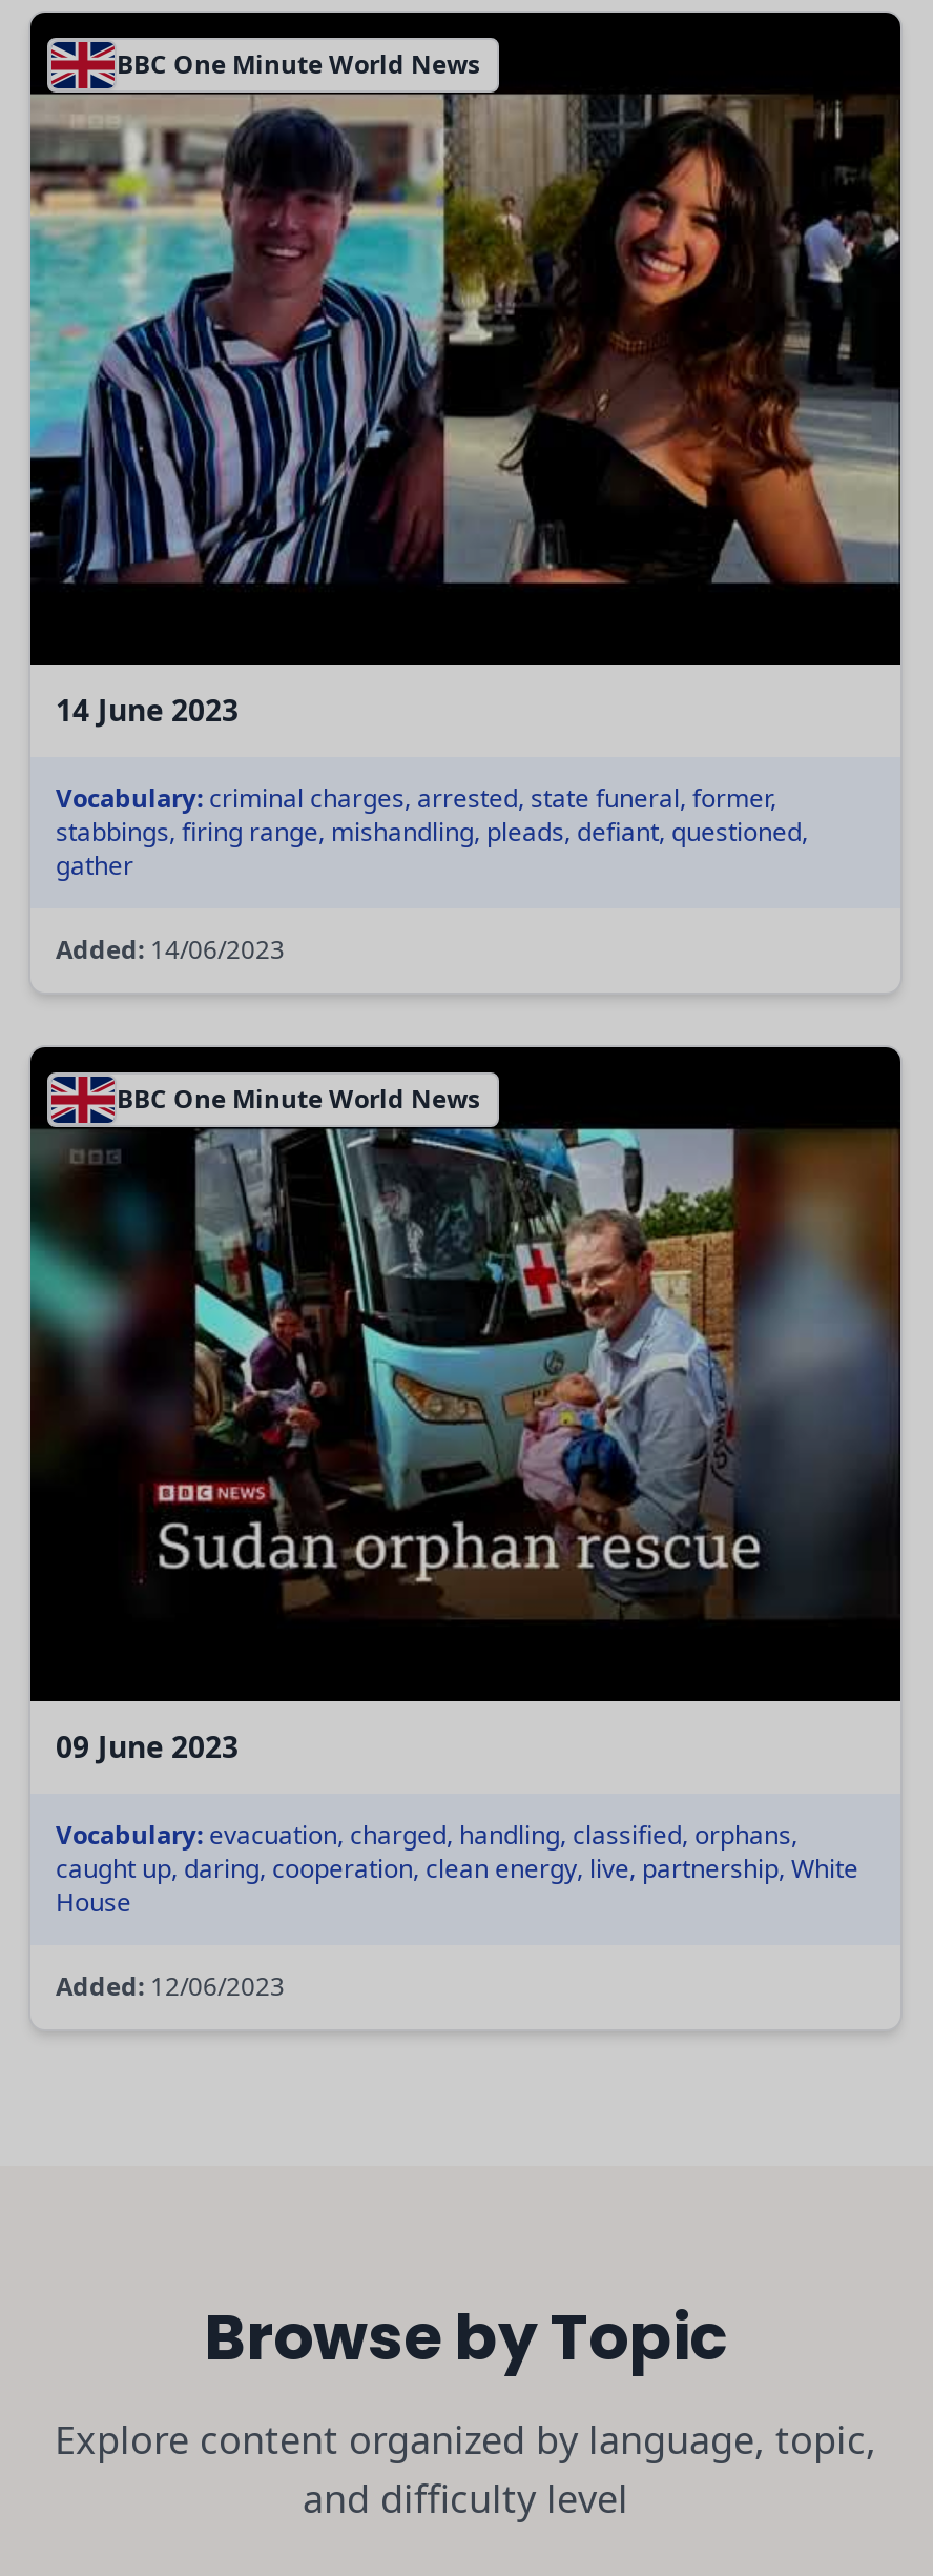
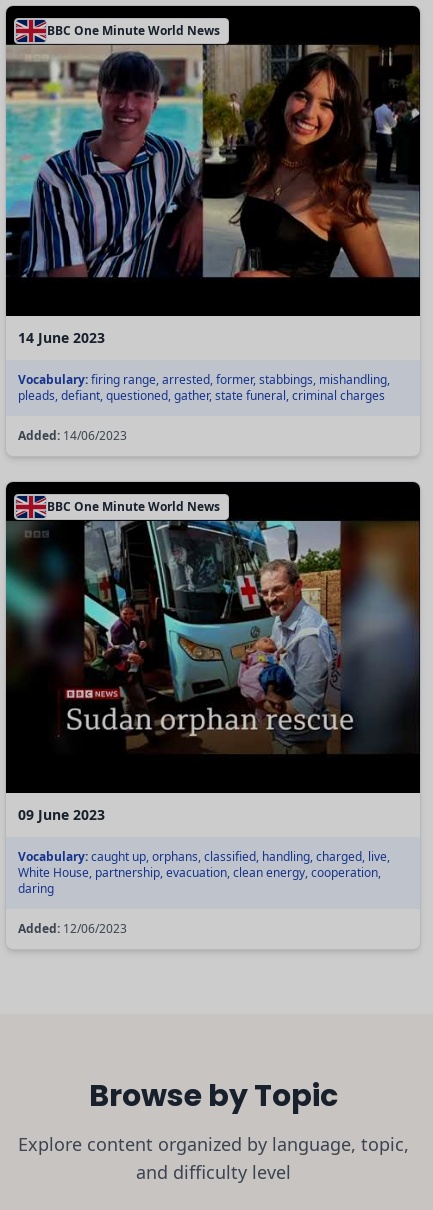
- Vocabulary: criminal charges, arrested, state funeral, former,
- stabbings, firing range, mishandling, pleads, defiant, questioned,
- gather
+ Vocabulary: firing range, arrested, former, stabbings, mishandling,
+ pleads, defiant, questioned, gather, state funeral, criminal charges

- Vocabulary: evacuation, charged, handling, classified, orphans,
- caught up, daring, cooperation, clean energy, live, partnership, White
- House
+ Vocabulary: caught up, orphans, classified, handling, charged, live,
+ White House, partnership, evacuation, clean energy, cooperation,
+ daring
